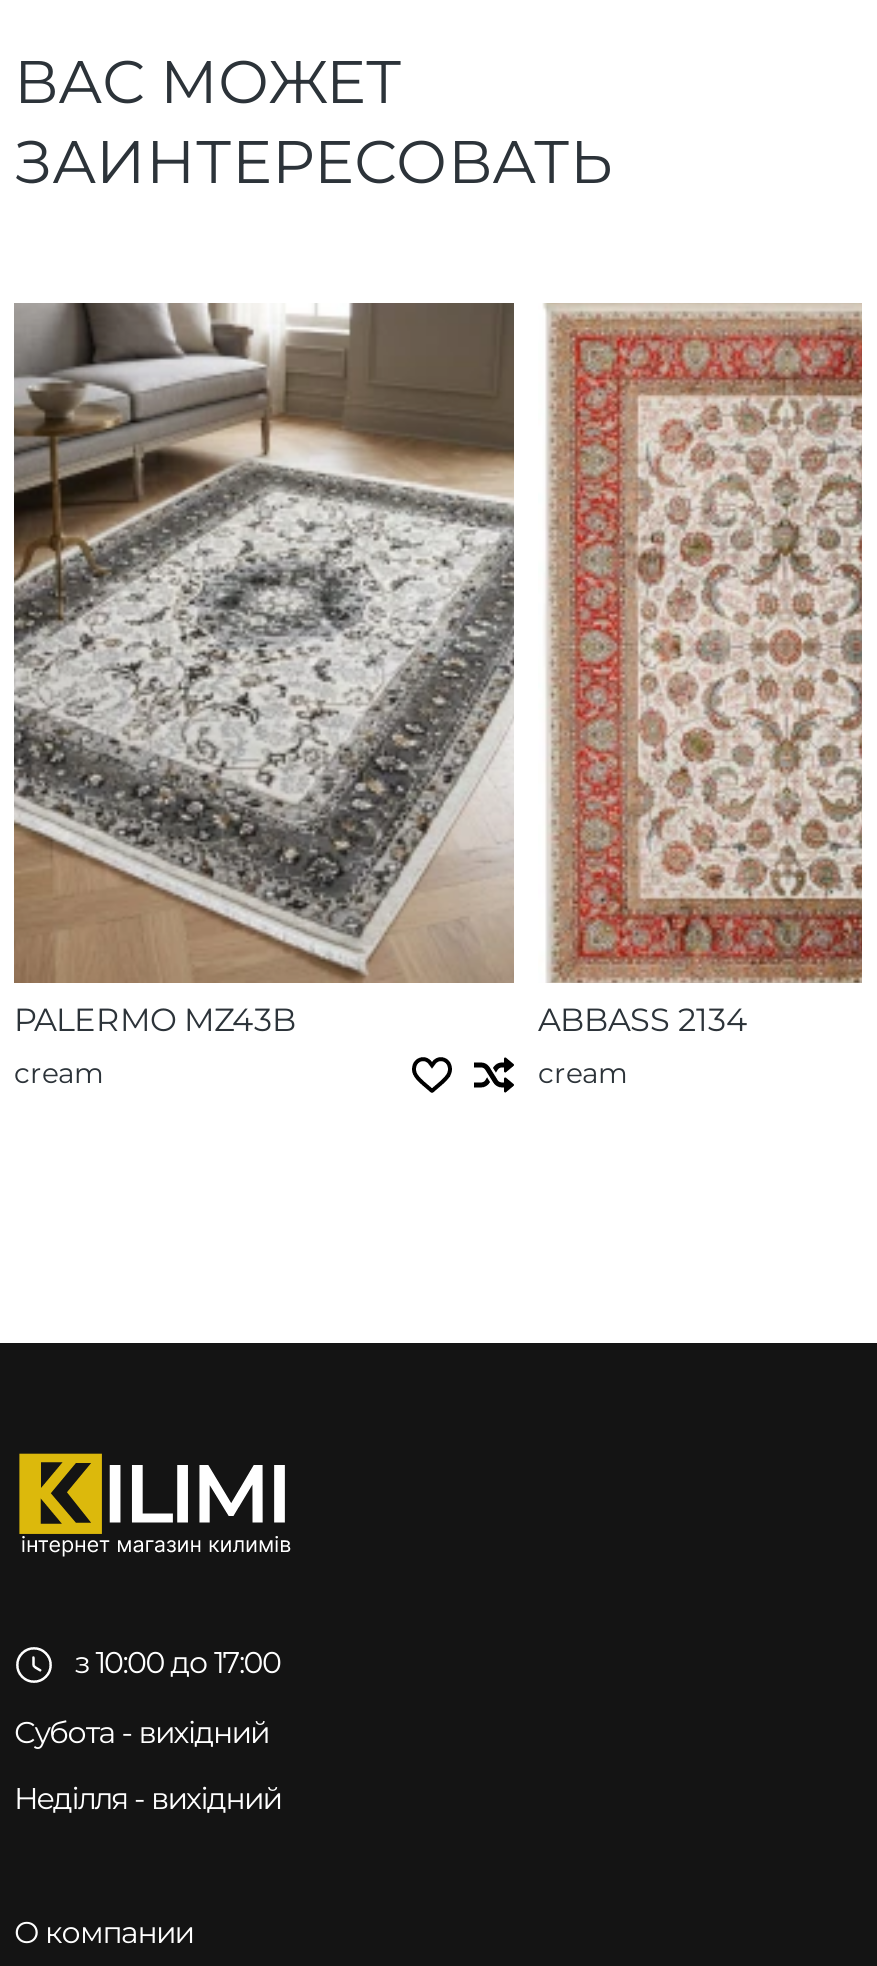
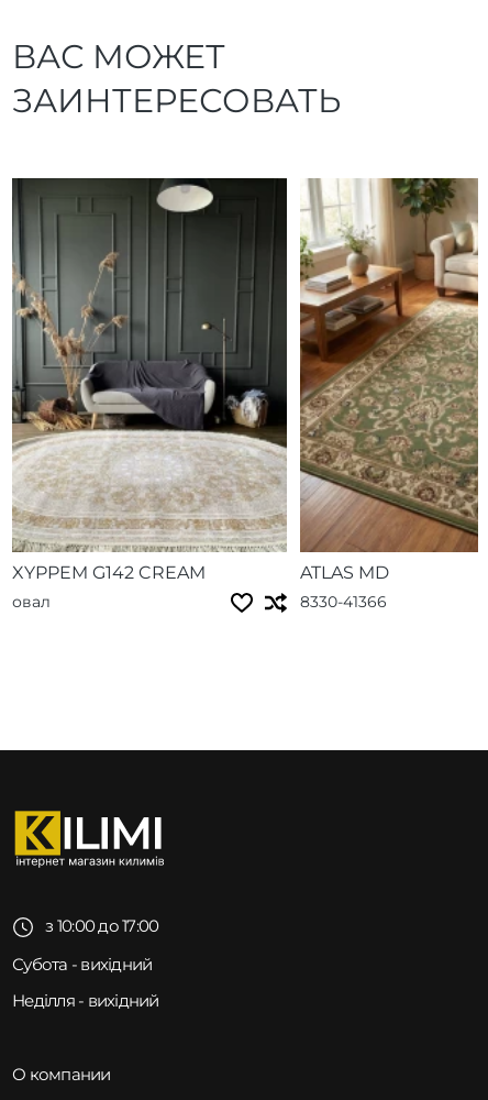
- [image]
- PALERMO MZ43B
- cream
+ [image]
+ XYPPEM G142 CREAM
+ овал

- [image]
- ABBASS 2134
- cream
+ [image]
+ ATLAS MD
+ 8330-41366
